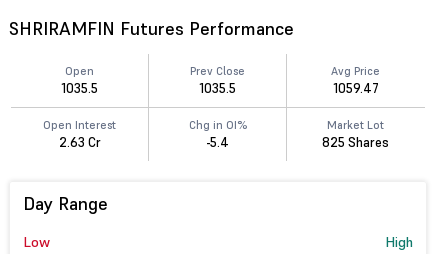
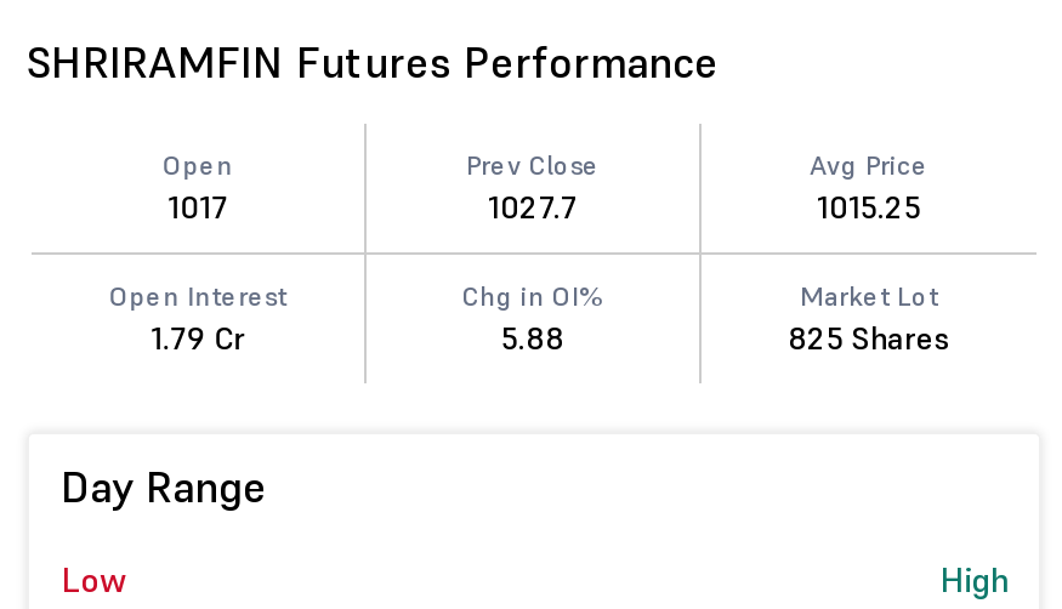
- 1035.5
+ 1017

- 1035.5
+ 1027.7

- 1059.47
+ 1015.25

- 2.63 Cr
+ 1.79 Cr

- -5.4
+ 5.88
